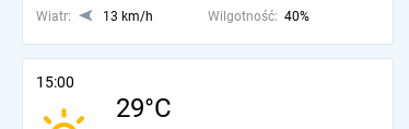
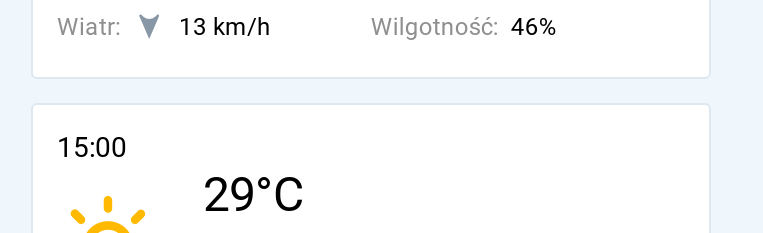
- Wilgotność: 40%
+ Wilgotność: 46%
